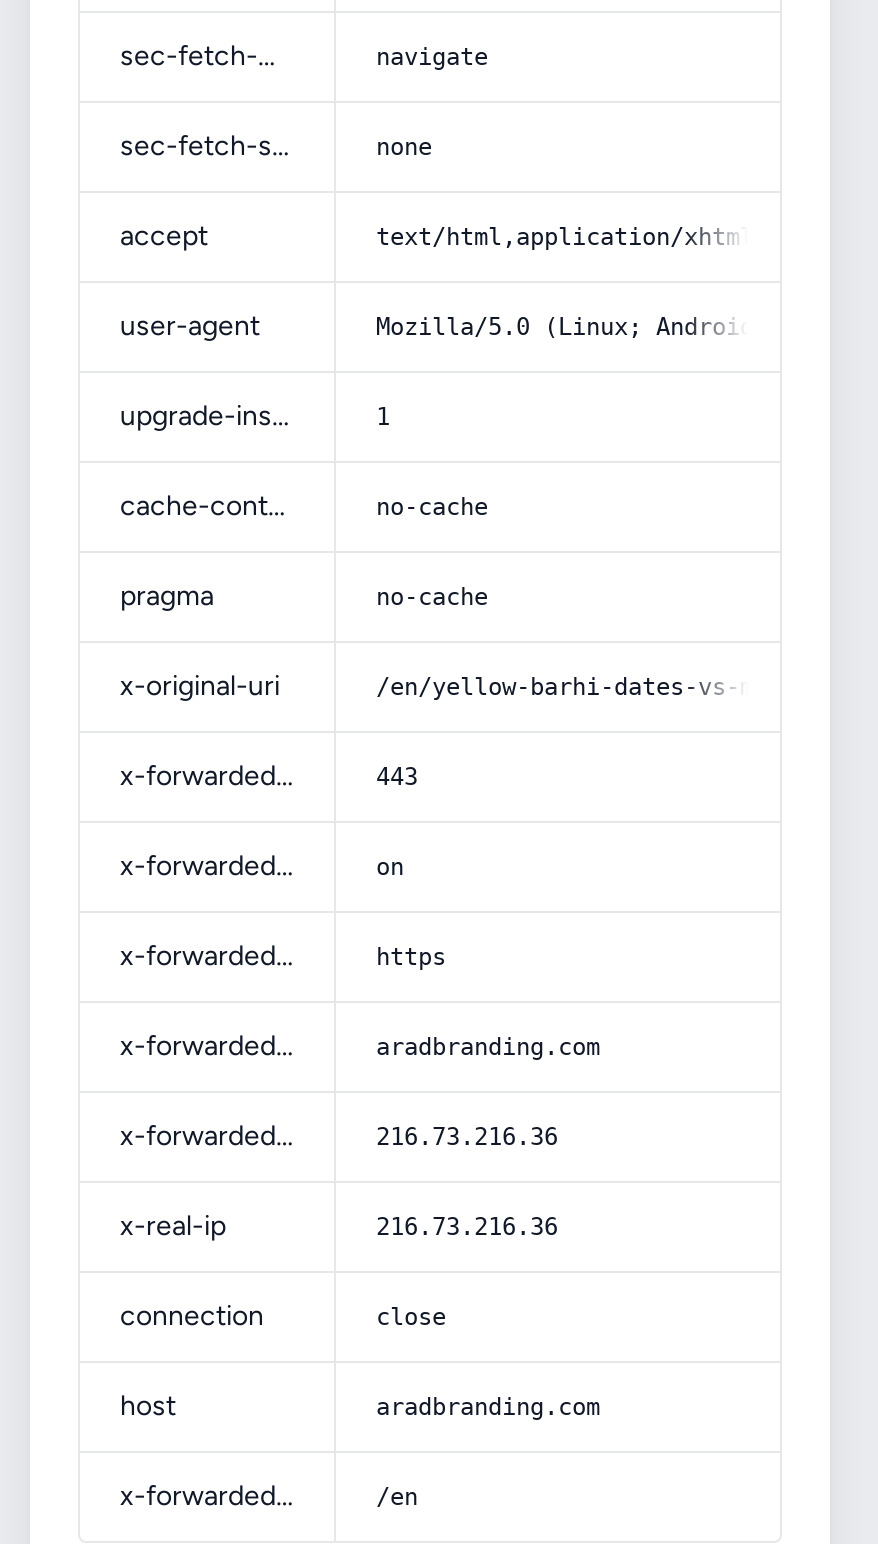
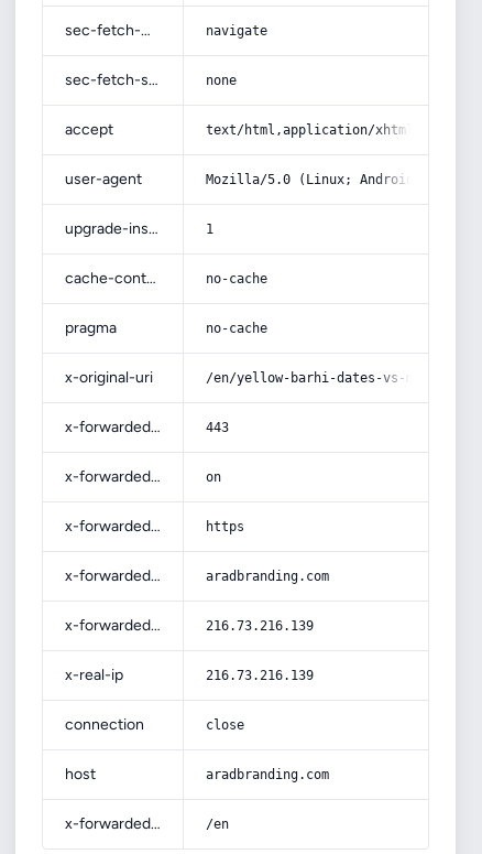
- 216.73.216.36
+ 216.73.216.139

- 216.73.216.36
+ 216.73.216.139
